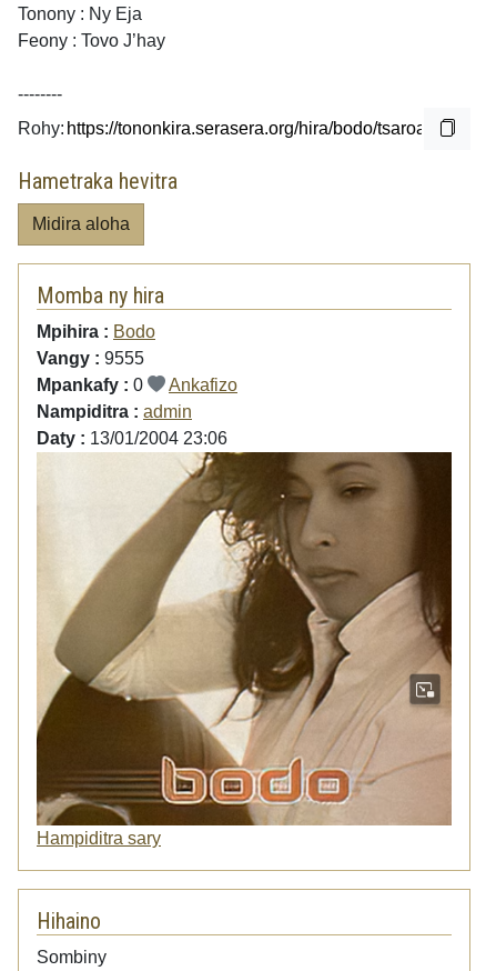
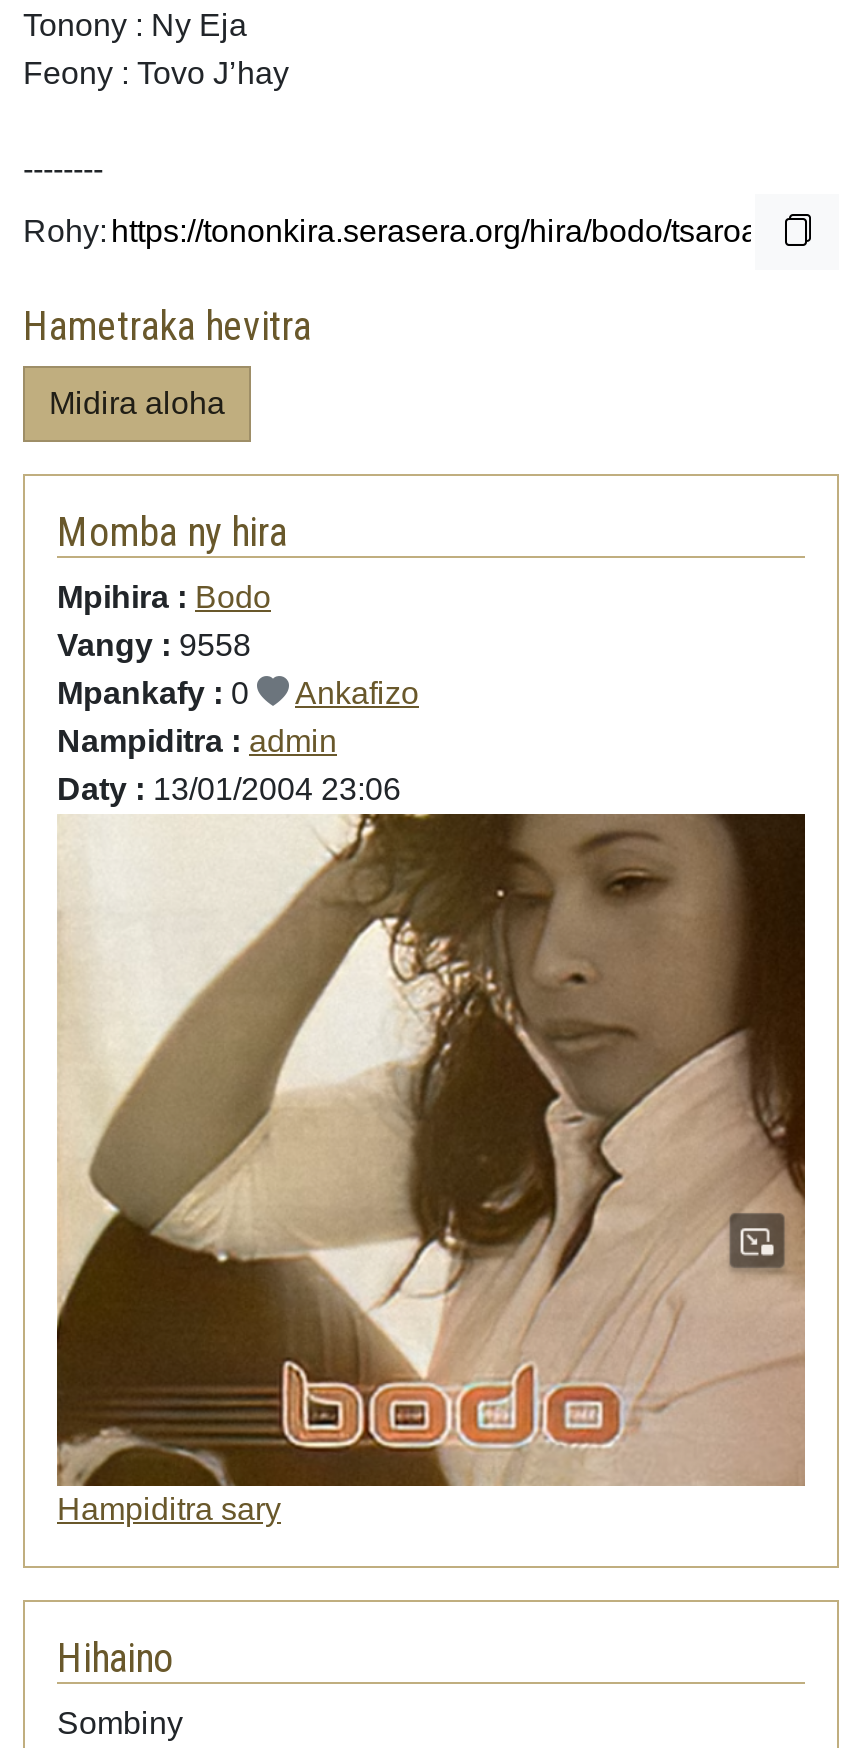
- Vangy : 9555
+ Vangy : 9558
